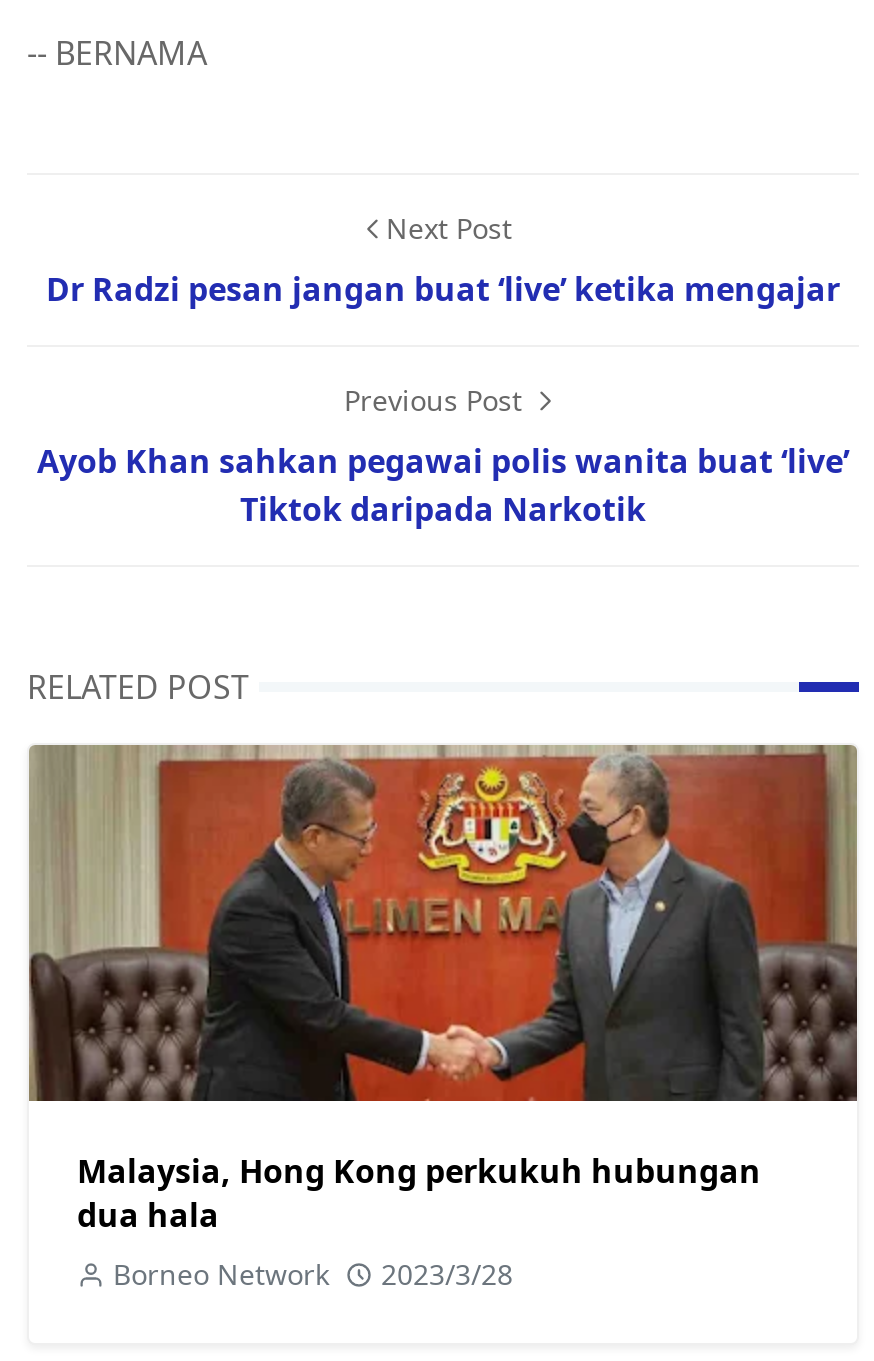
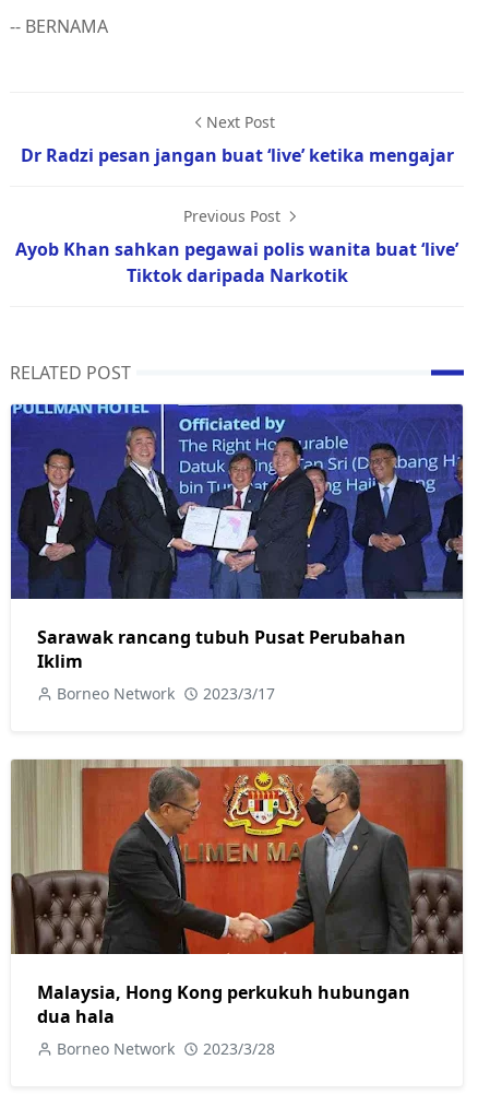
+ [image]
+ Sarawak rancang tubuh Pusat Perubahan
+ Iklim
+ Borneo Network
+ 2023/3/17
